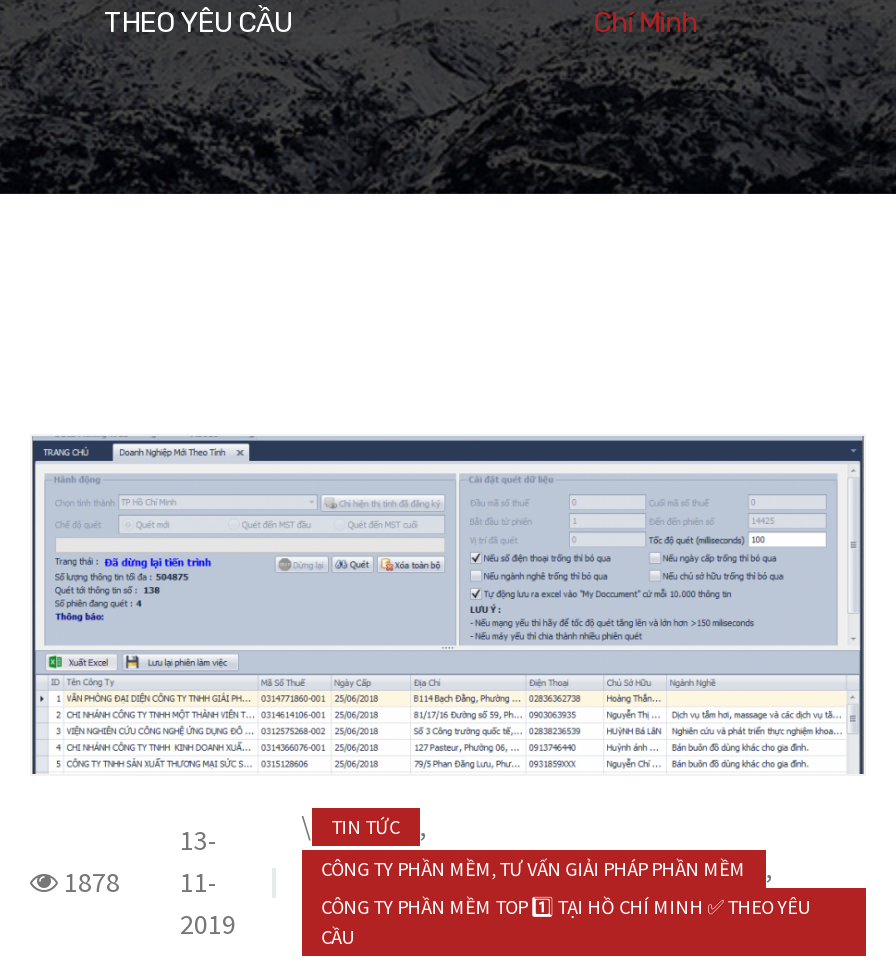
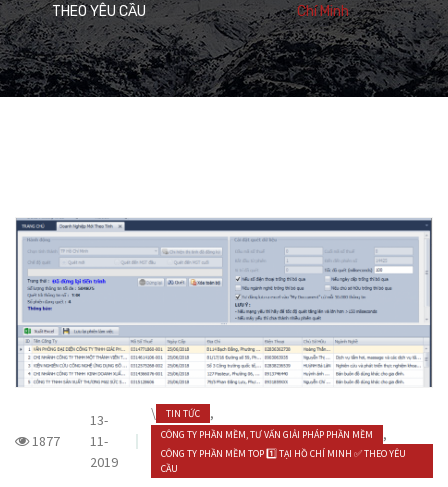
- 1878 11-
+ 1877 11-
